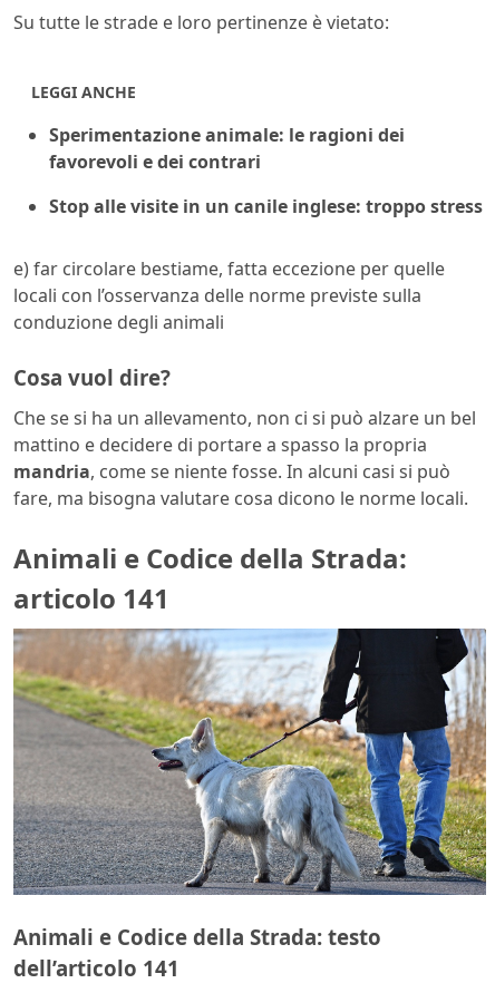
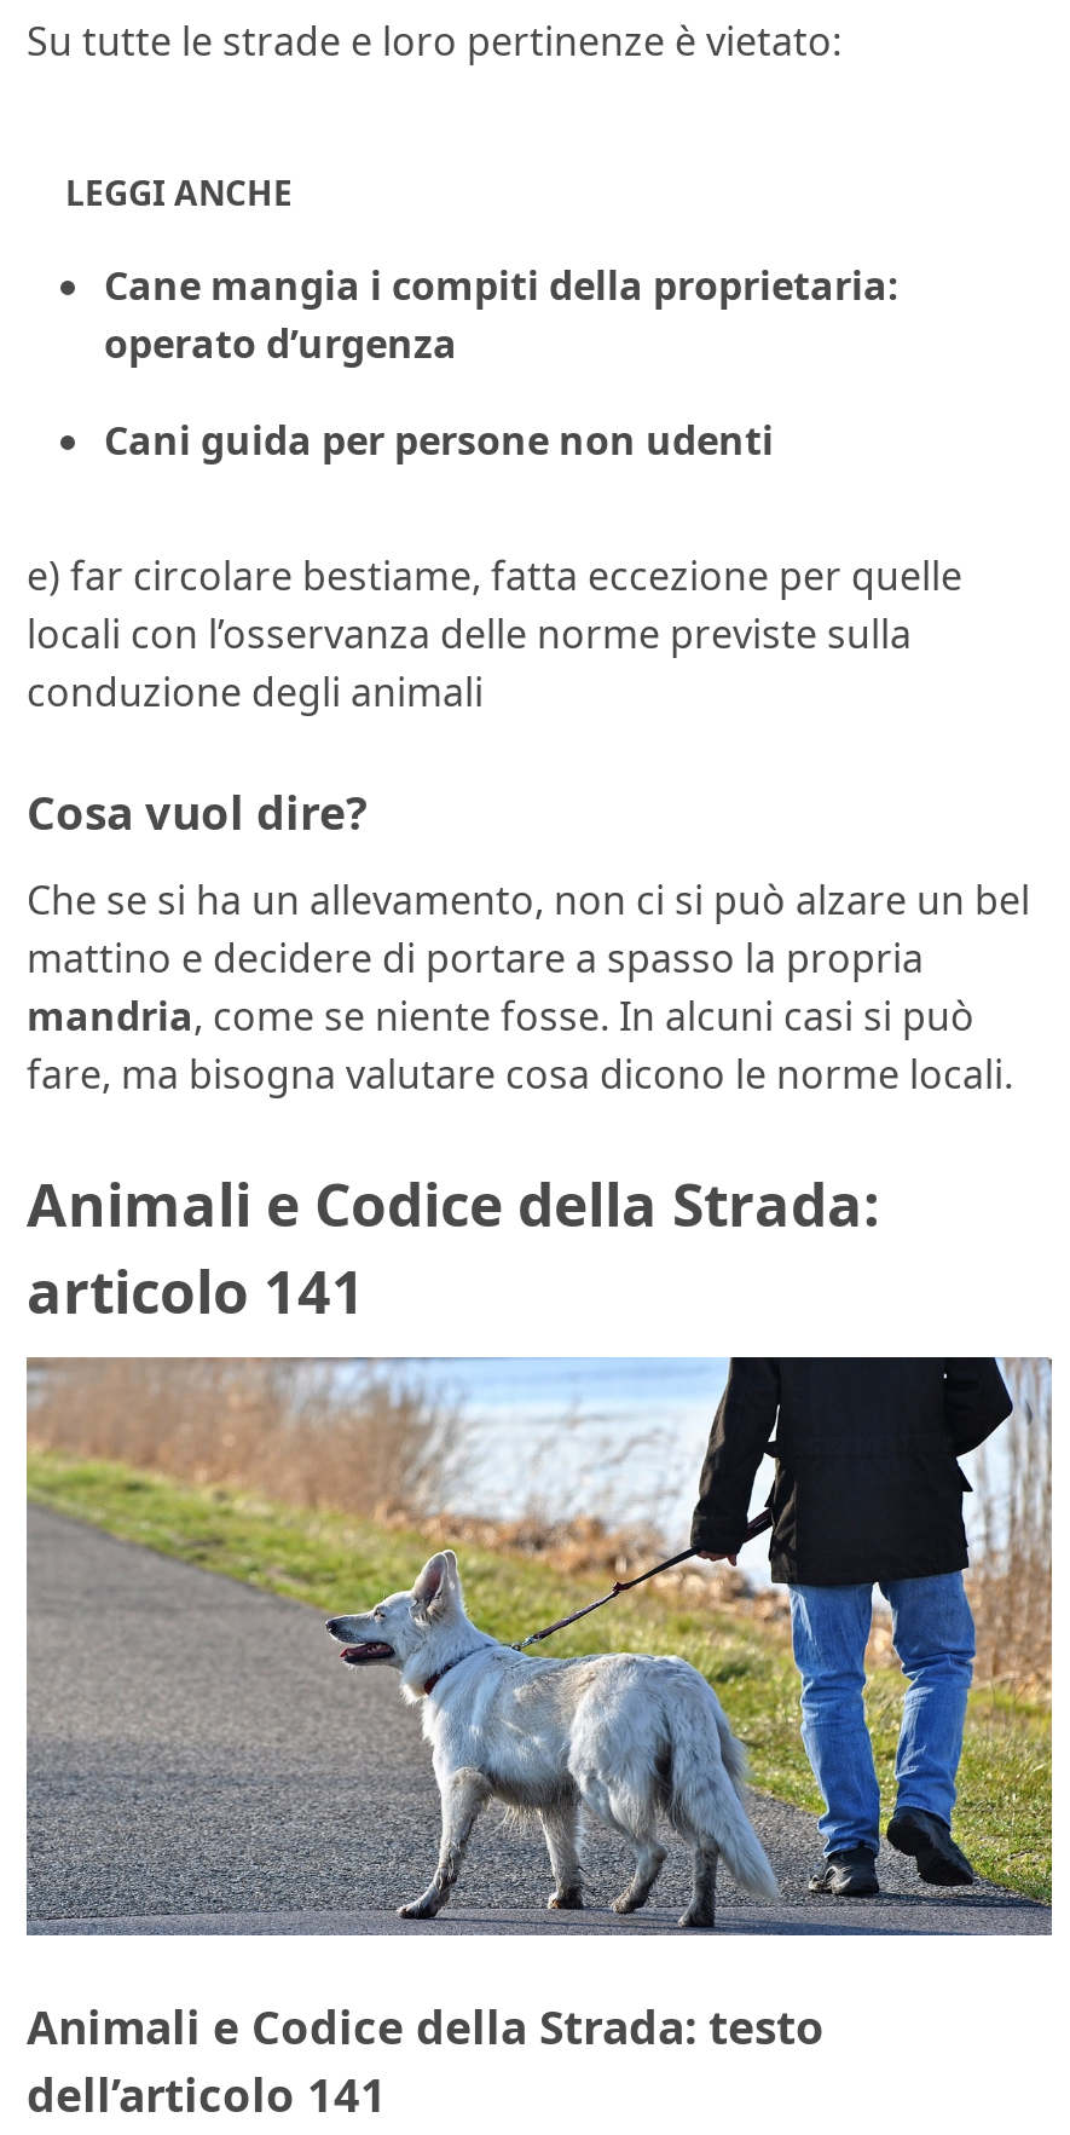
- Sperimentazione animale: le ragioni dei
- favorevoli e dei contrari
+ Cane mangia i compiti della proprietaria:
+ operato d’urgenza

- Stop alle visite in un canile inglese: troppo stress
+ Cani guida per persone non udenti
